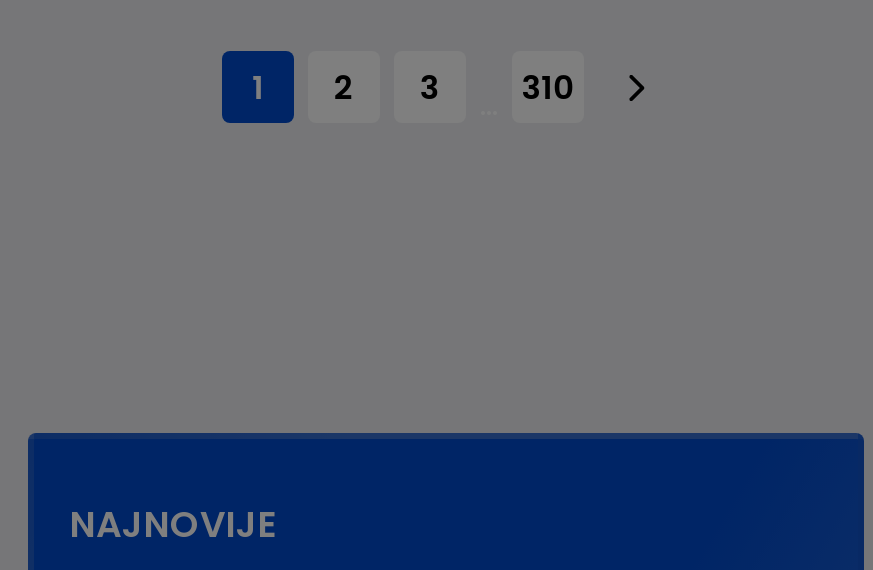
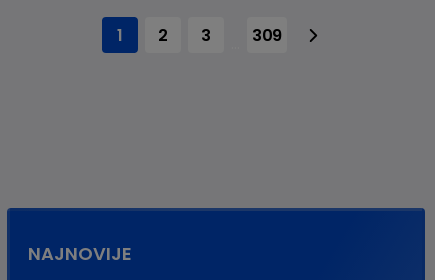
- 1 2 3 ... 310
+ 1 2 3 ... 309
